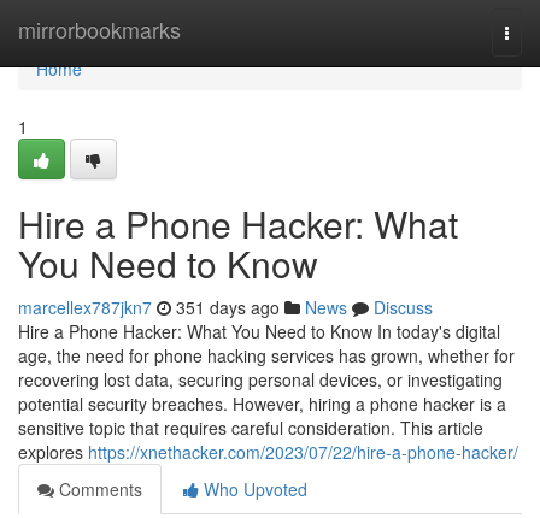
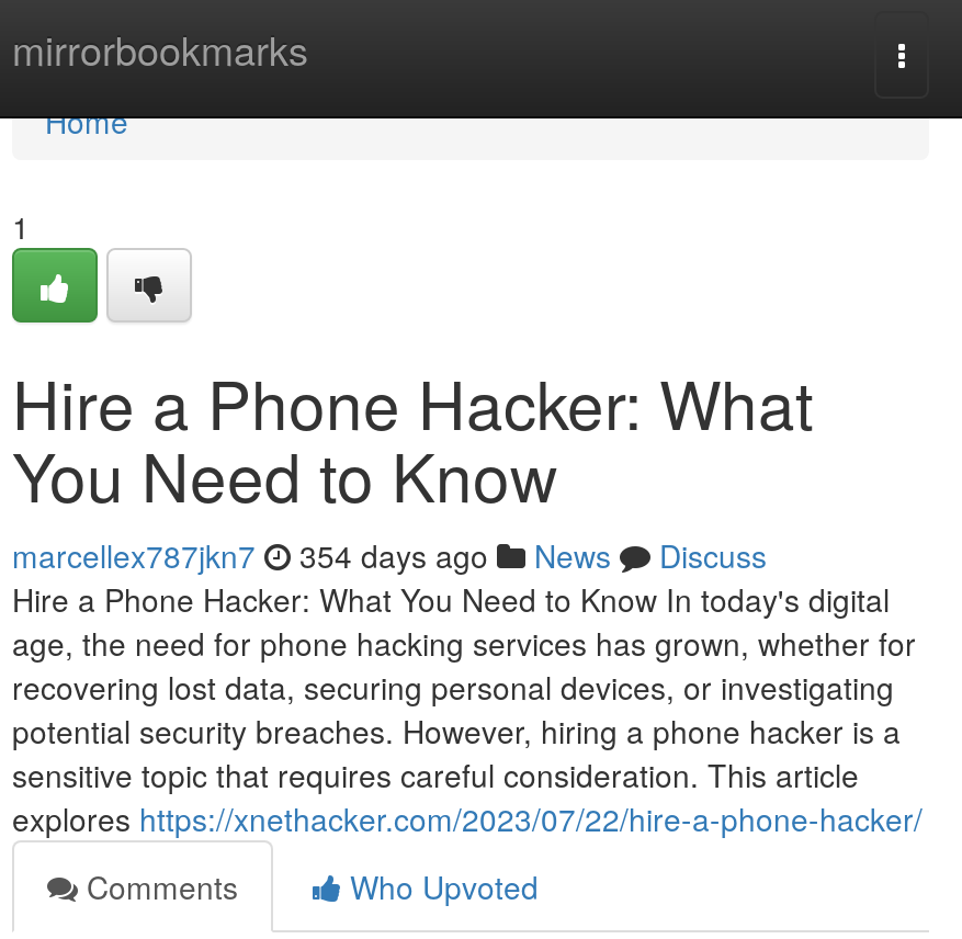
- marcellex787jkn7 351 days ago News Discuss
+ marcellex787jkn7 354 days ago News Discuss
